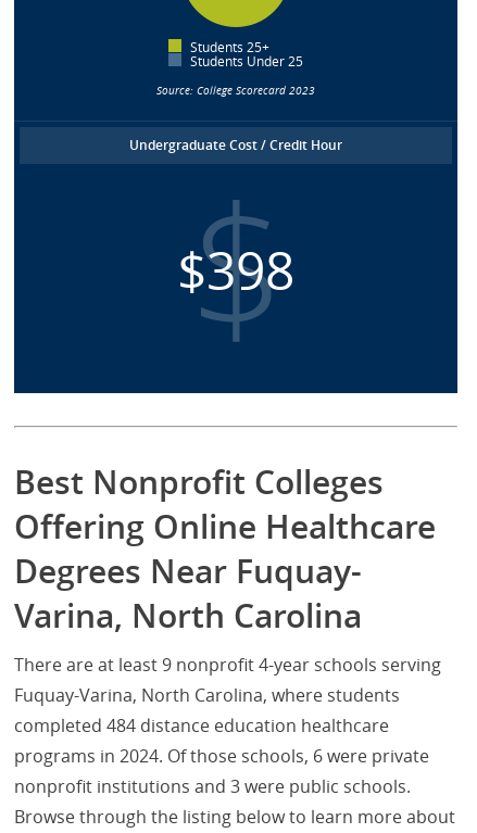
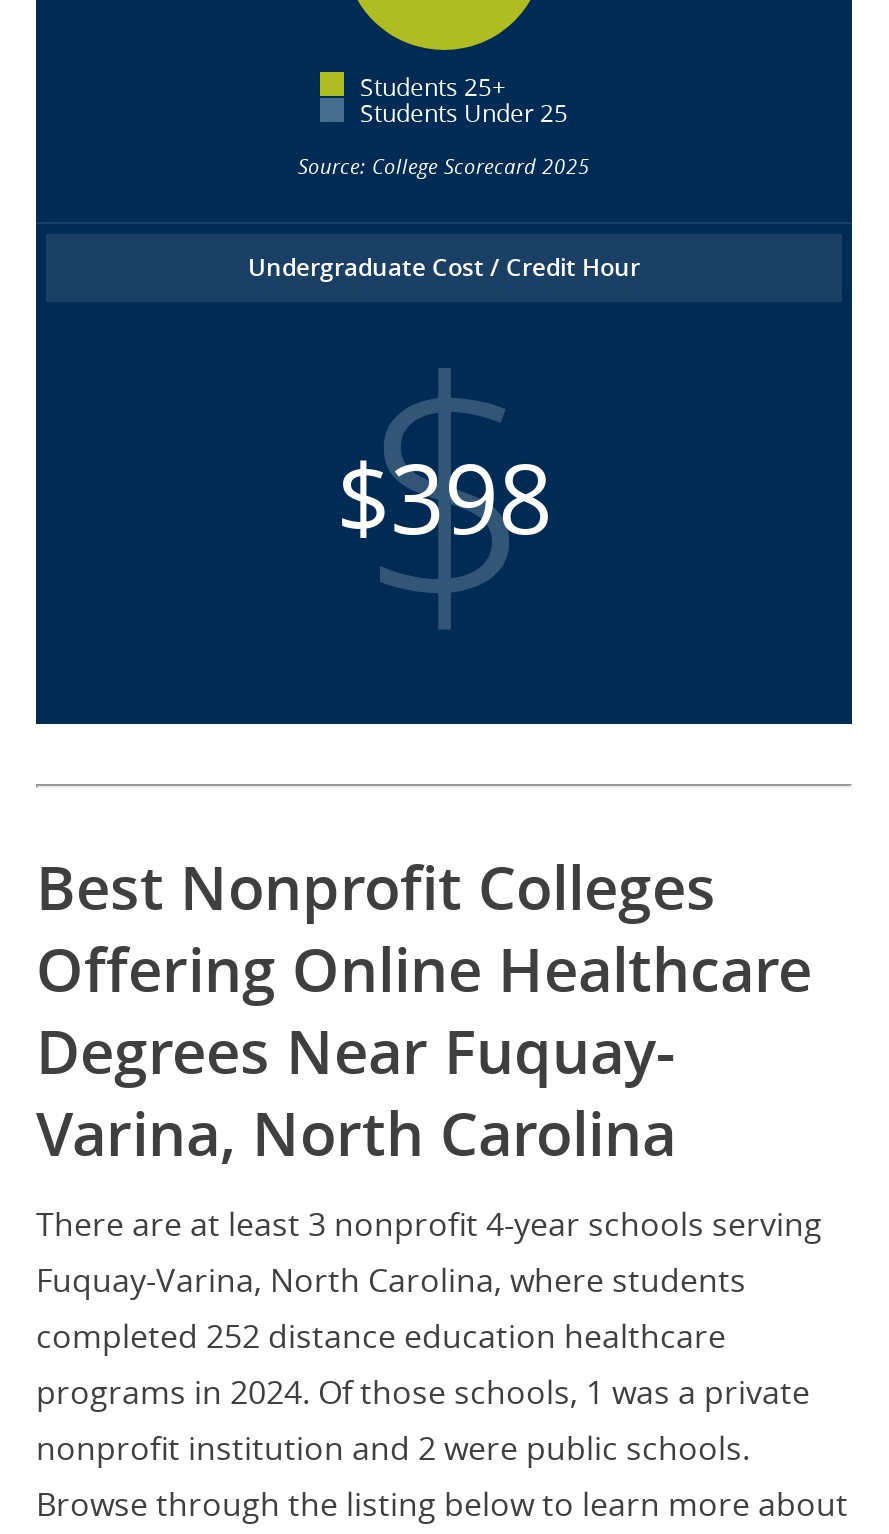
- Source: College Scorecard 2023
+ Source: College Scorecard 2025

- There are at least 9 nonprofit 4-year schools serving
+ There are at least 3 nonprofit 4-year schools serving

- completed 484 distance education healthcare
- programs in 2024. Of those schools, 6 were private
- nonprofit institutions and 3 were public schools.
+ completed 252 distance education healthcare
+ programs in 2024. Of those schools, 1 was a private
+ nonprofit institution and 2 were public schools.
